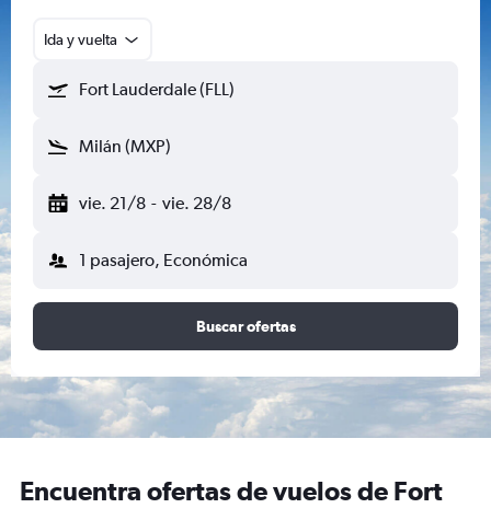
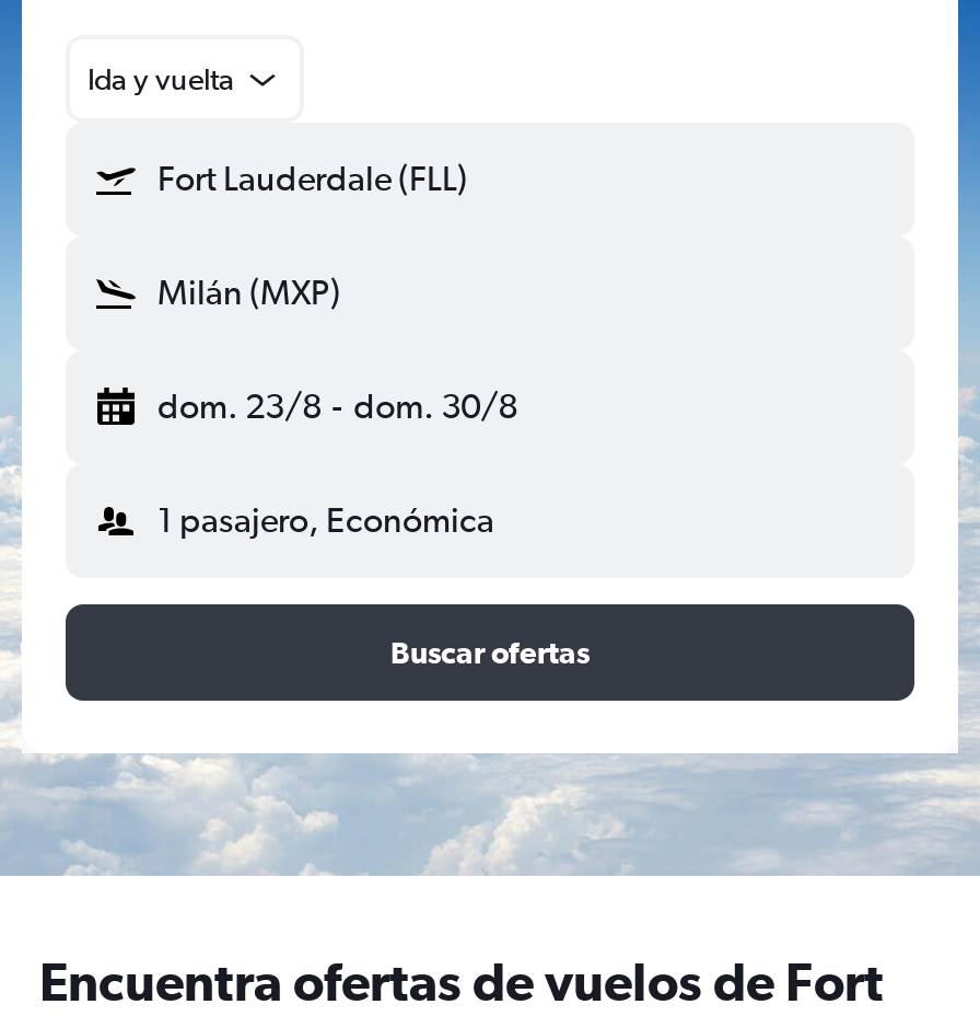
- vie. 21/8 - vie. 28/8
+ dom. 23/8 - dom. 30/8
